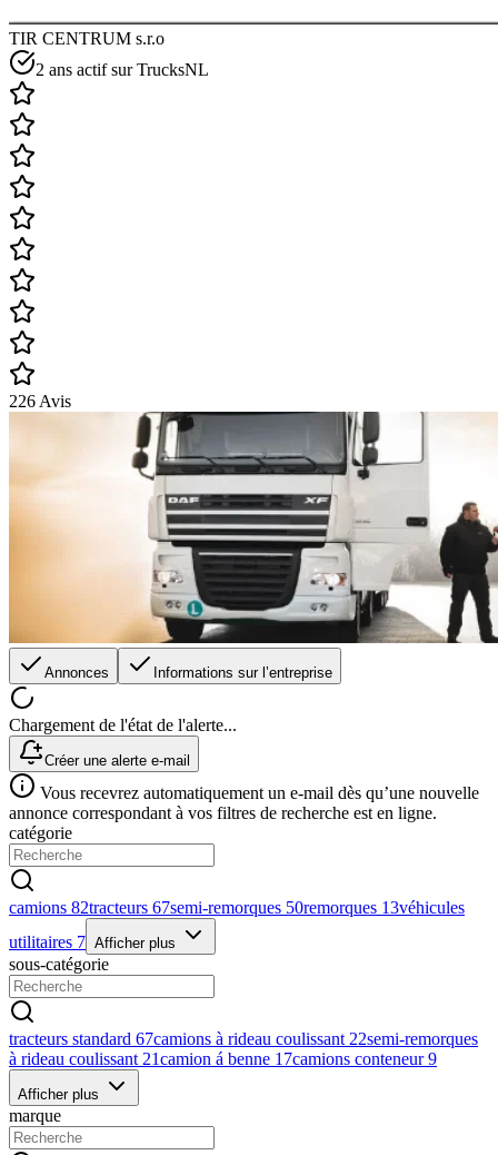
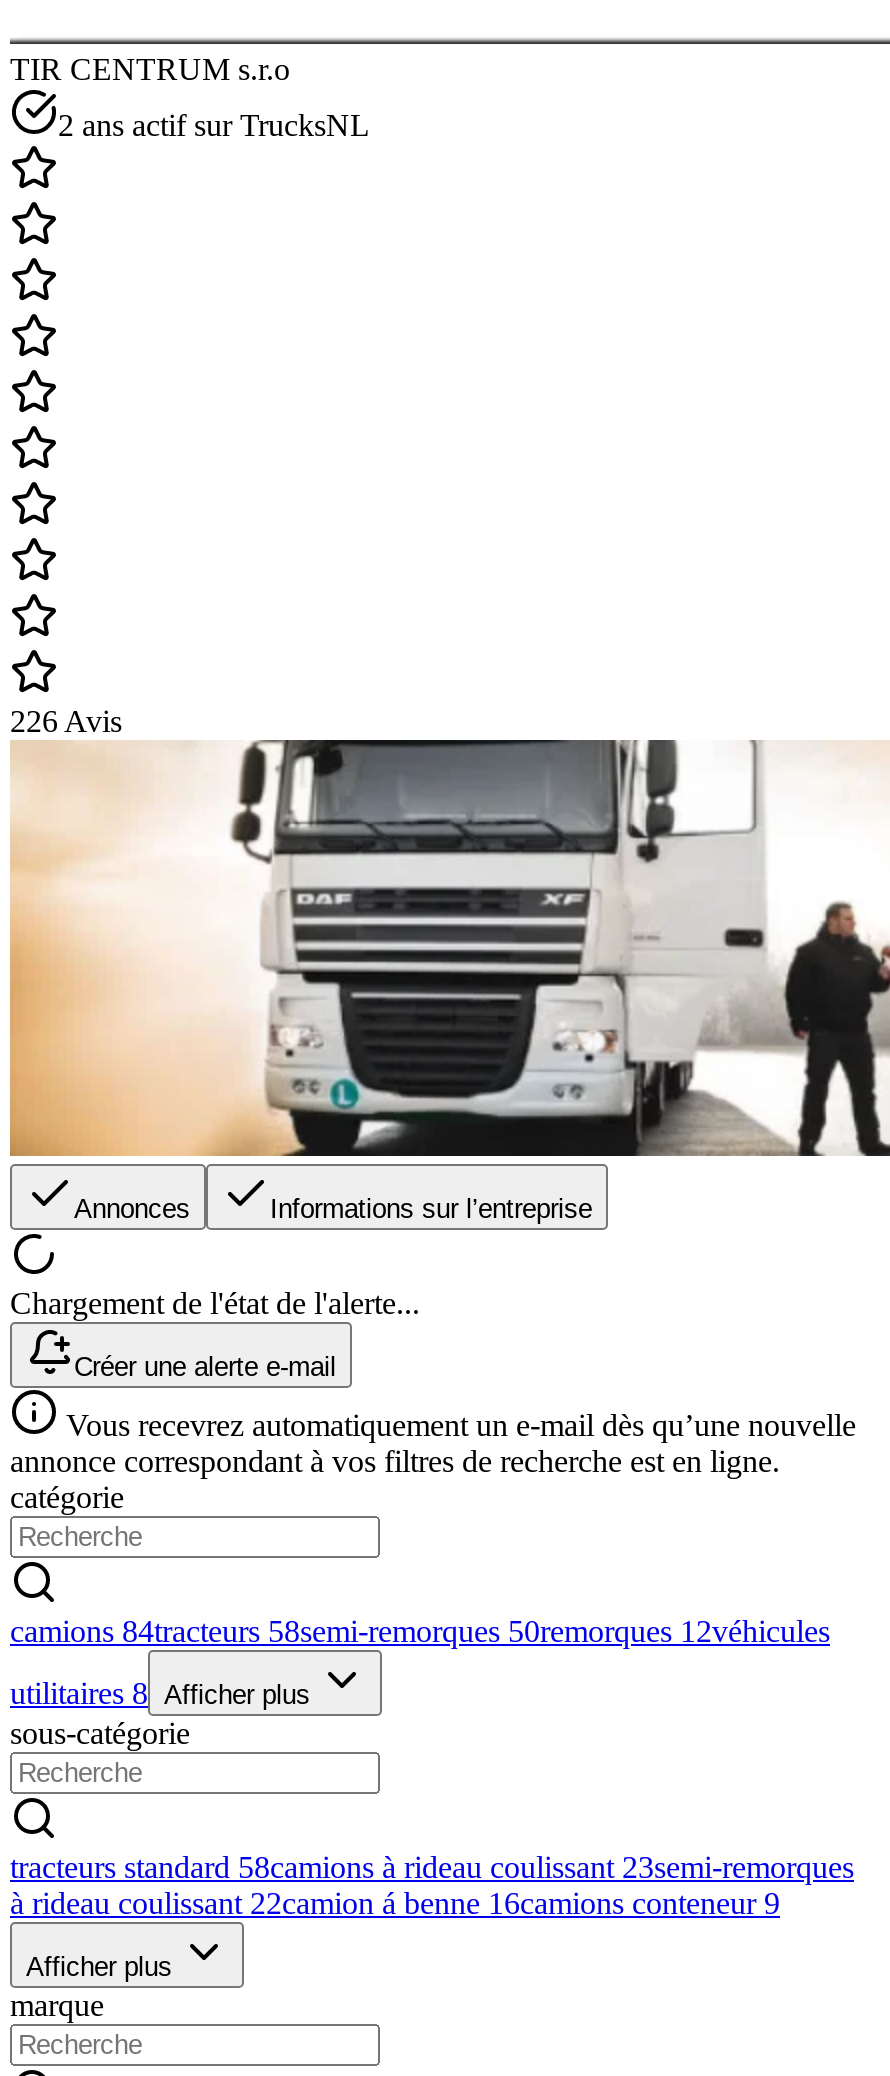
- camions 82tracteurs 67semi-remorques 50remorques 13véhicules
+ camions 84tracteurs 58semi-remorques 50remorques 12véhicules

- utilitaires 7 Afficher plus
+ utilitaires 8 Afficher plus

- tracteurs standard 67camions à rideau coulissant 22semi-remorques
+ tracteurs standard 58camions à rideau coulissant 23semi-remorques

- à rideau coulissant 21camion á benne 17camions conteneur 9
+ à rideau coulissant 22camion á benne 16camions conteneur 9
